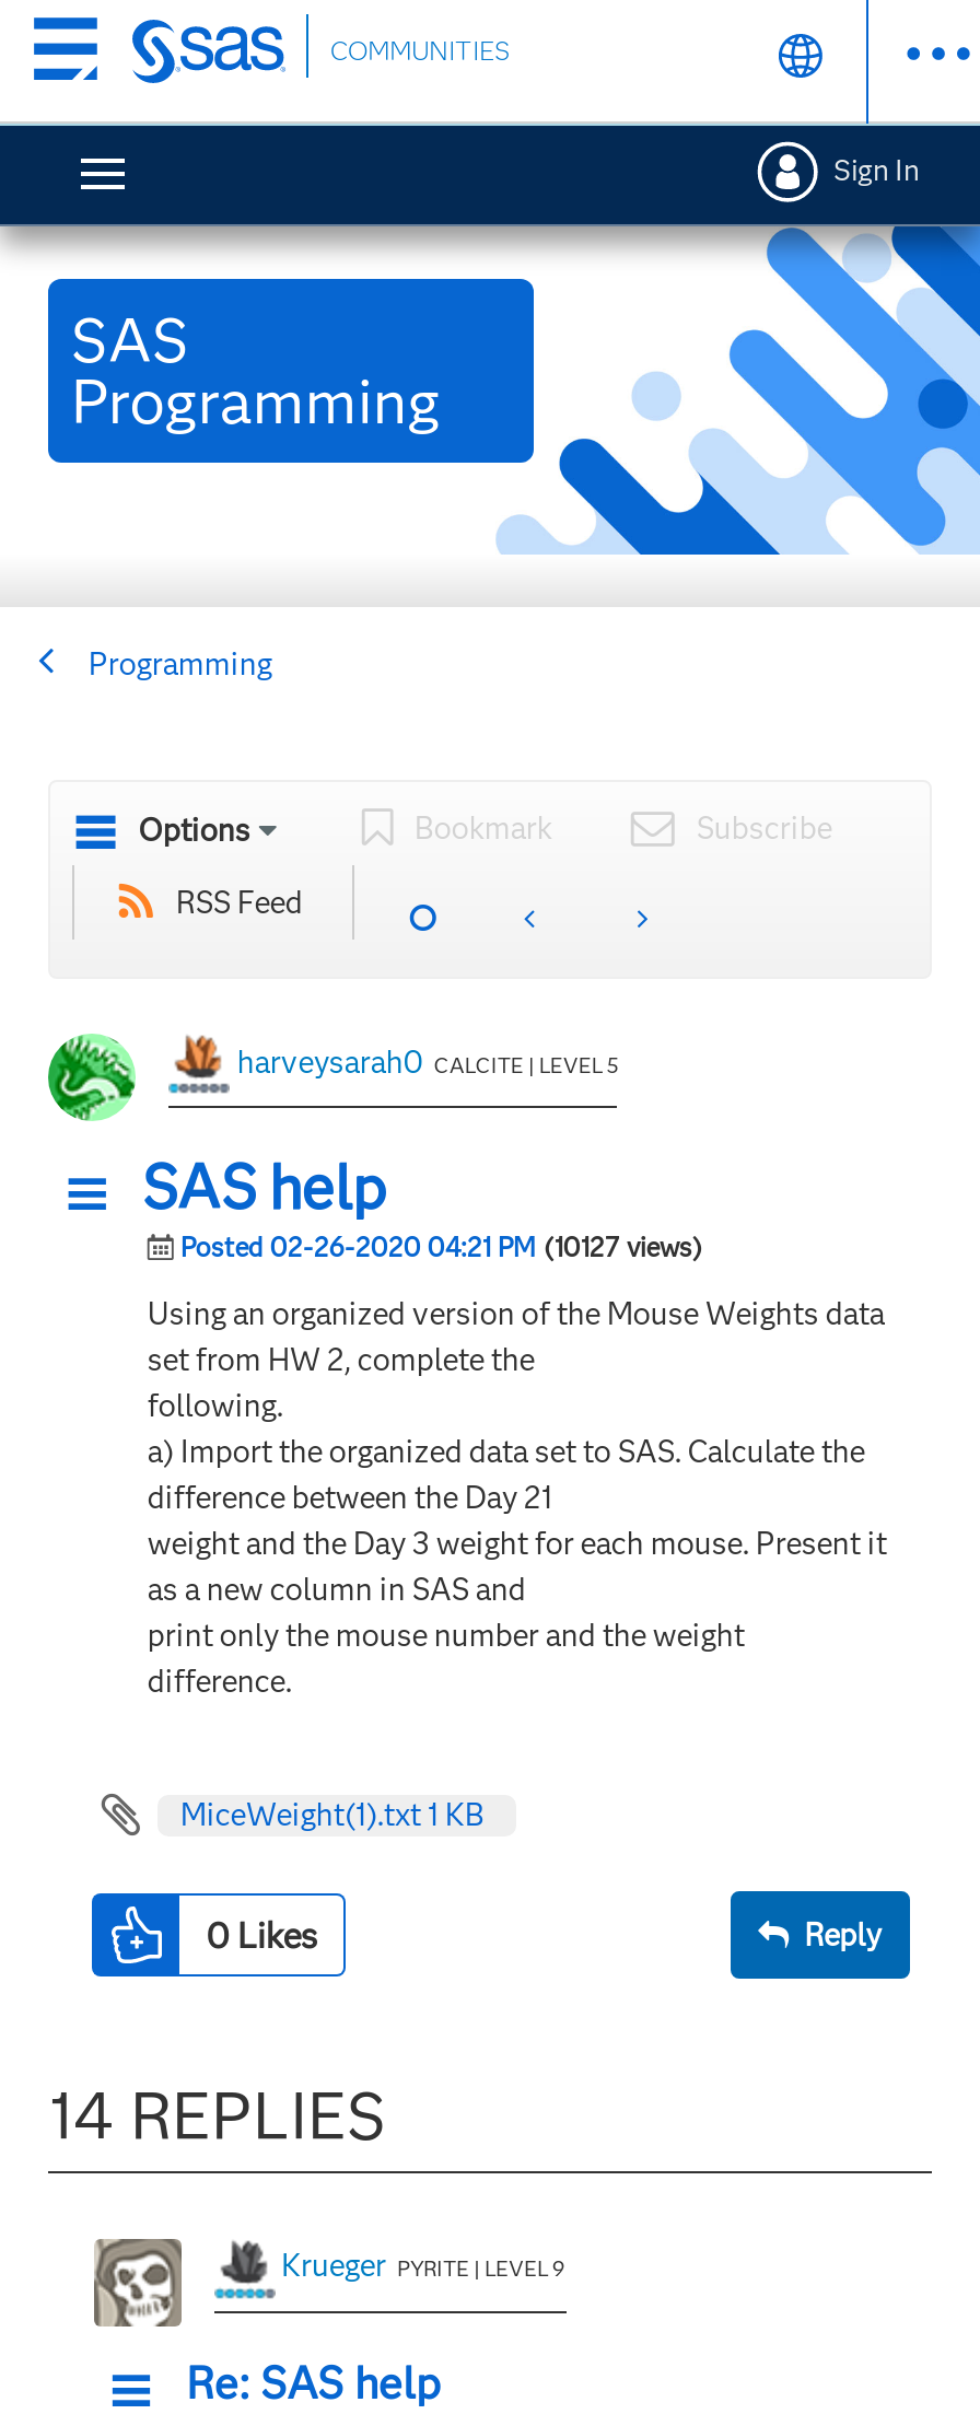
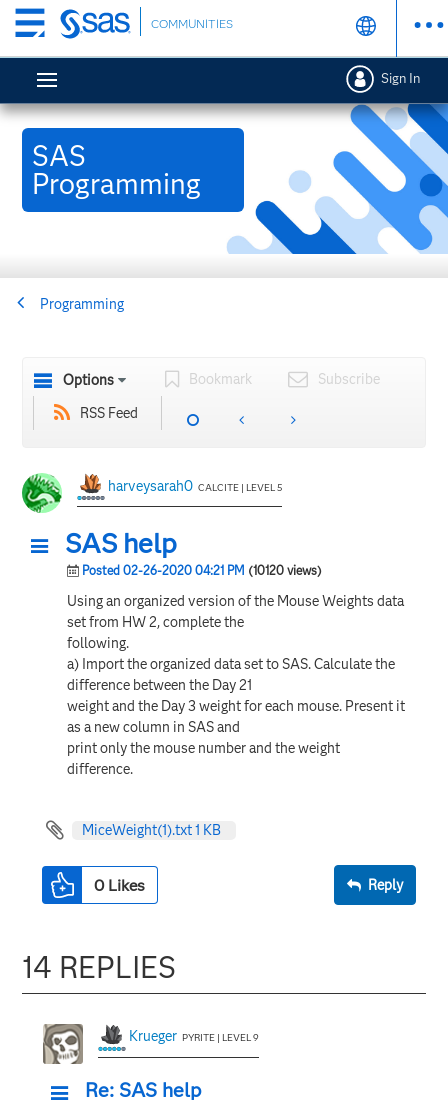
- Posted 02-26-2020 04:21 PM (10127 views)
+ Posted 02-26-2020 04:21 PM (10120 views)
